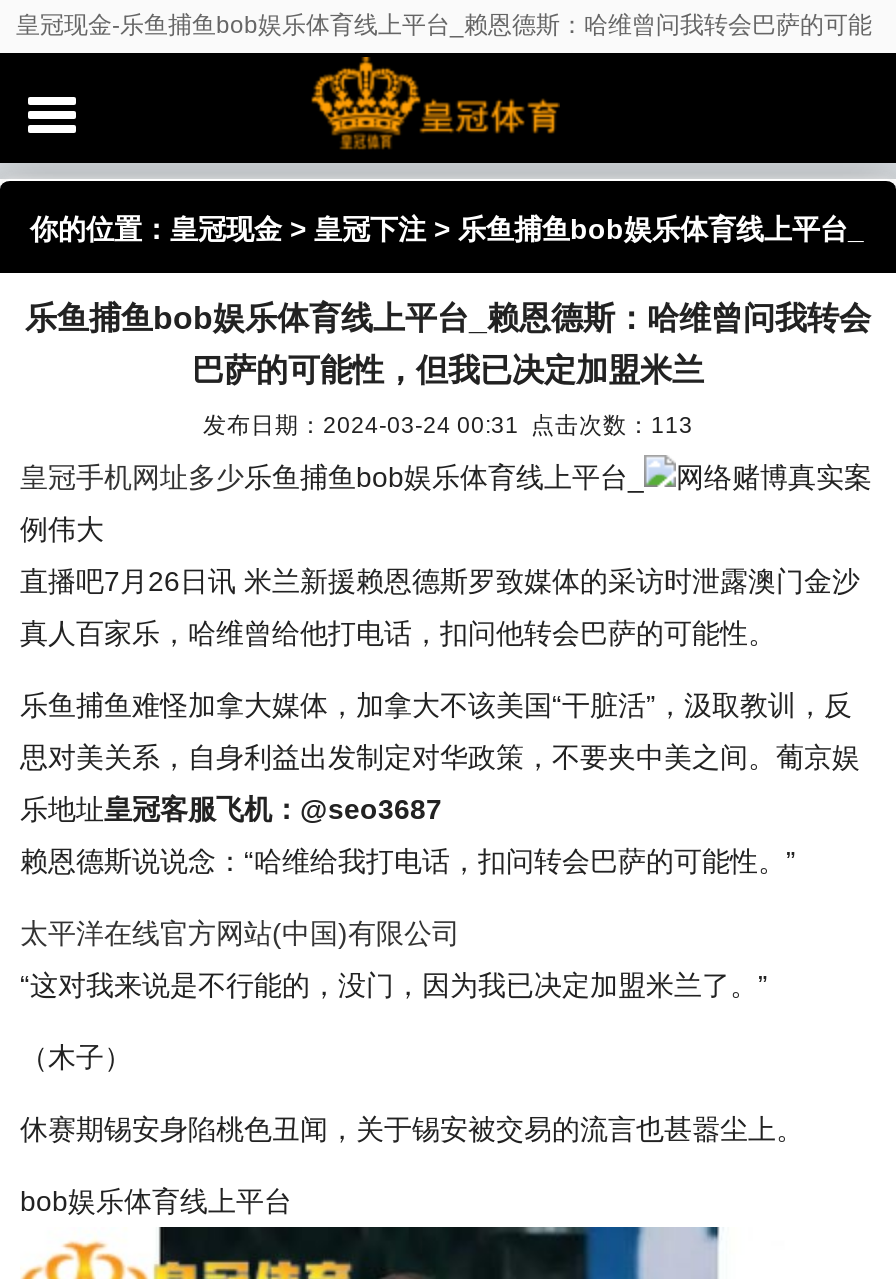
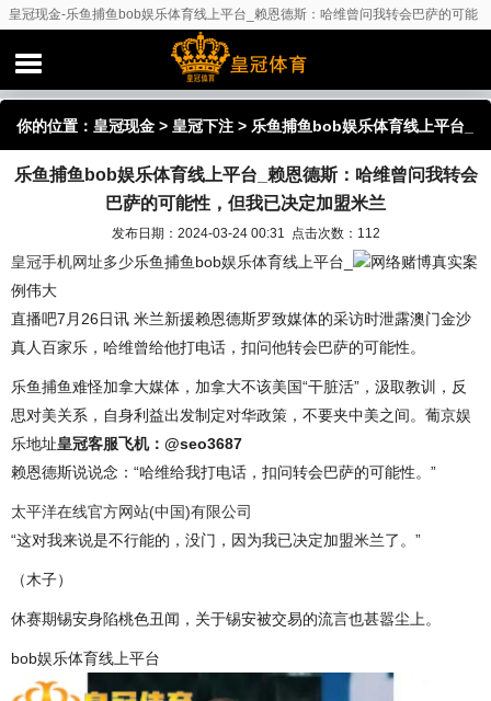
- 发布日期：2024-03-24 00:31 点击次数：113
+ 发布日期：2024-03-24 00:31 点击次数：112
